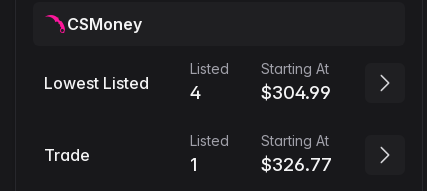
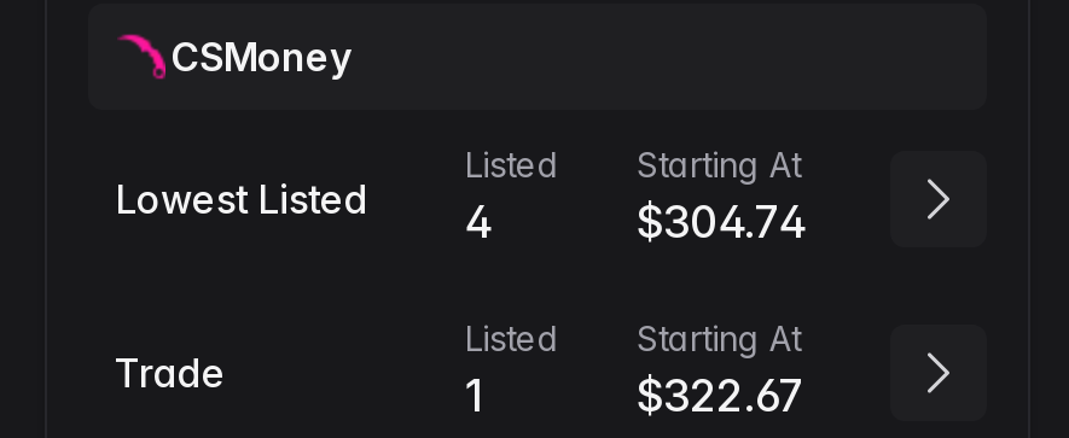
- $304.99
+ $304.74

- $326.77
+ $322.67
